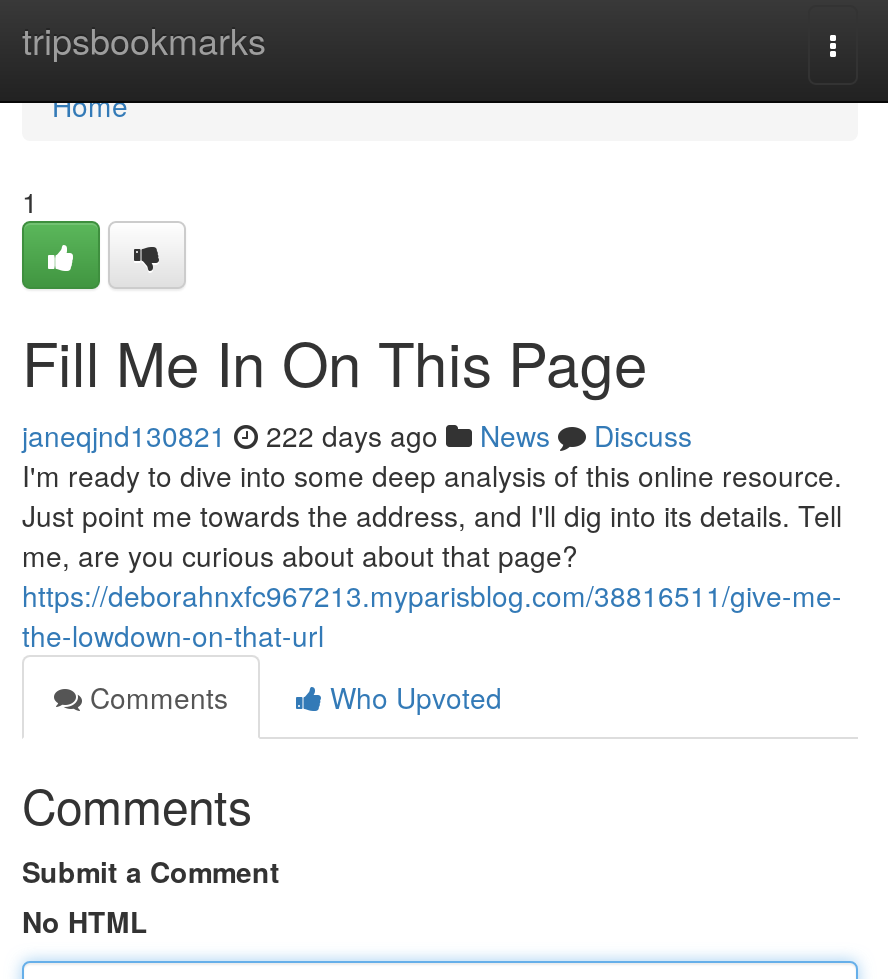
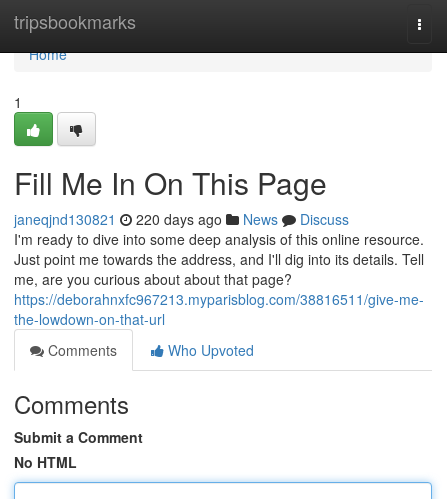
- janeqjnd130821 222 days ago News Discuss
+ janeqjnd130821 220 days ago News Discuss
